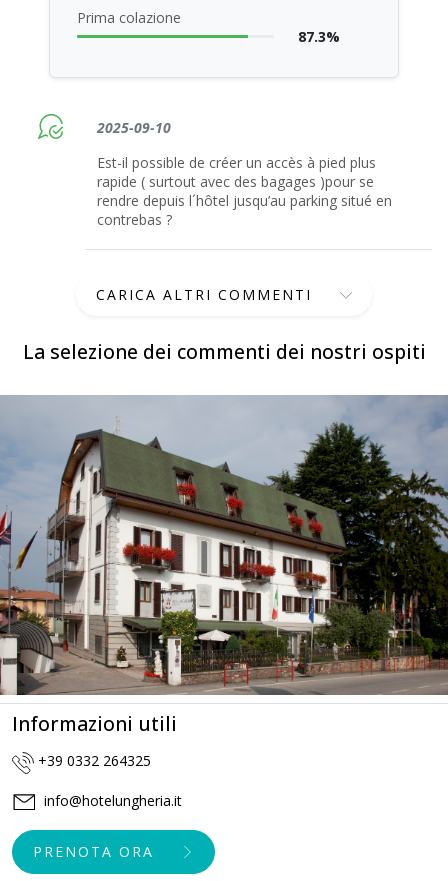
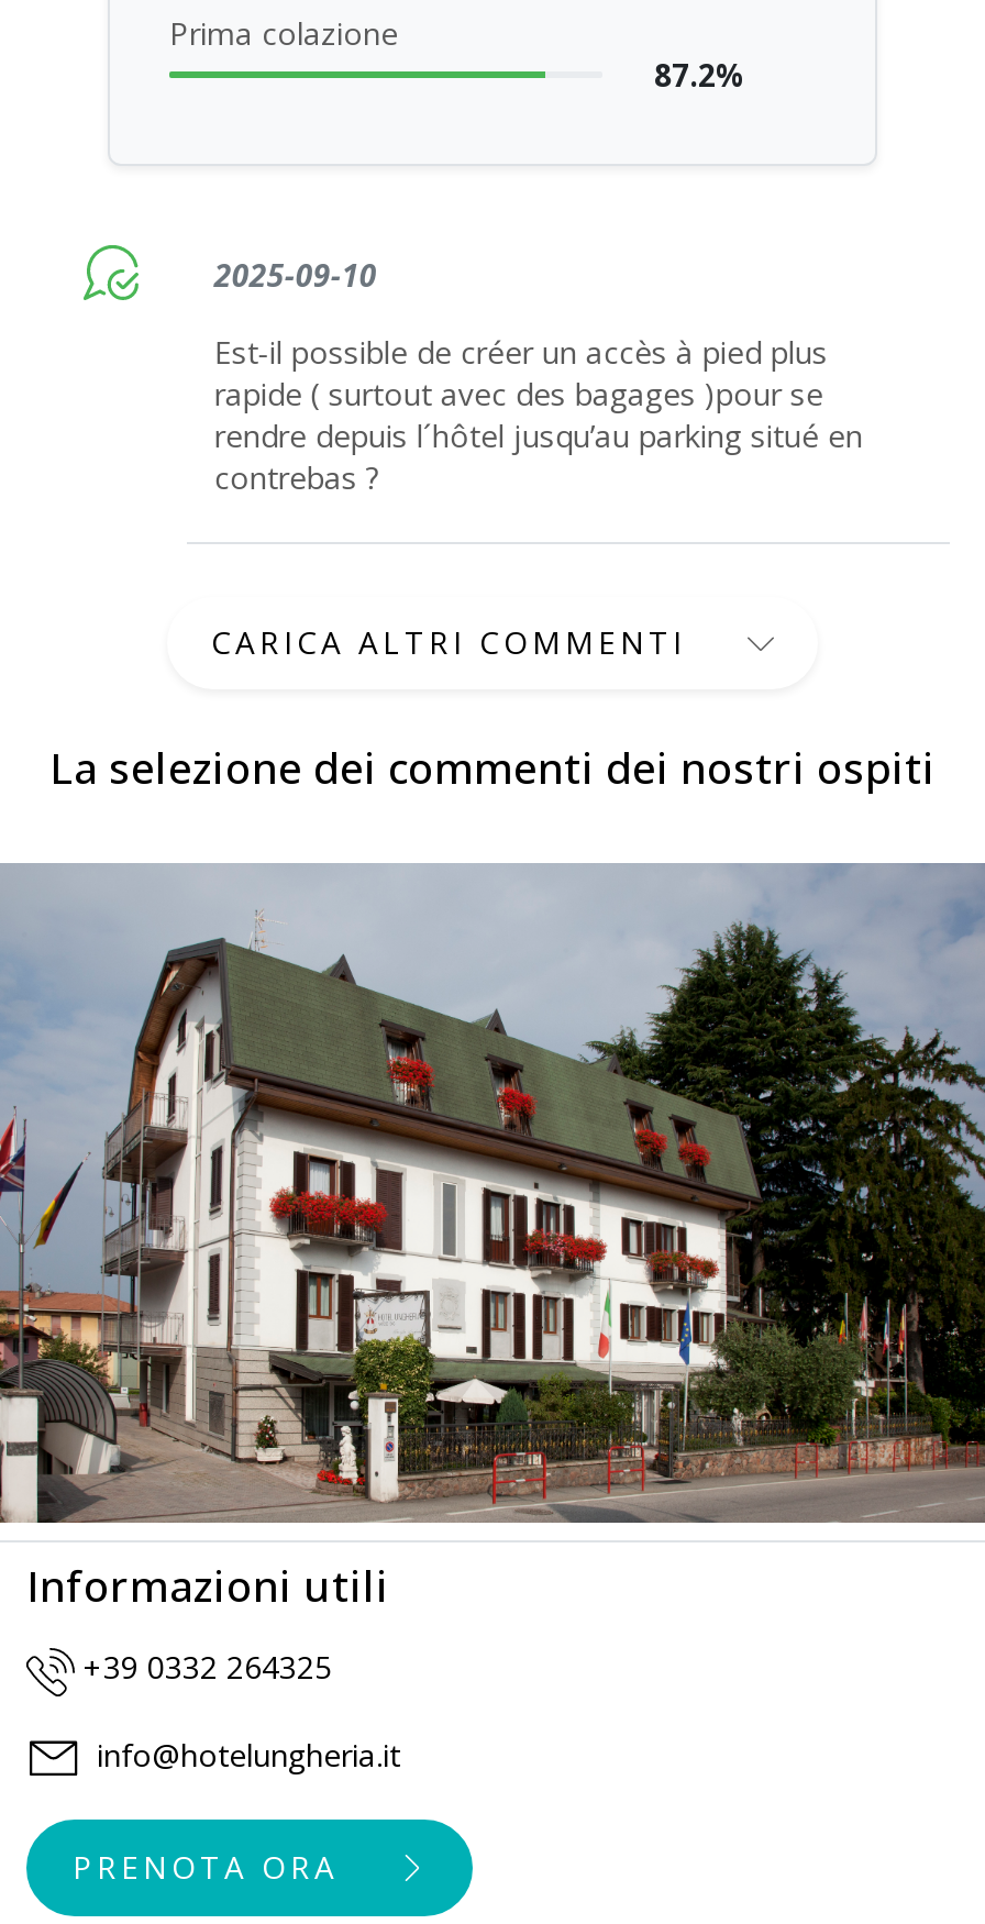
- 87.3%
+ 87.2%
